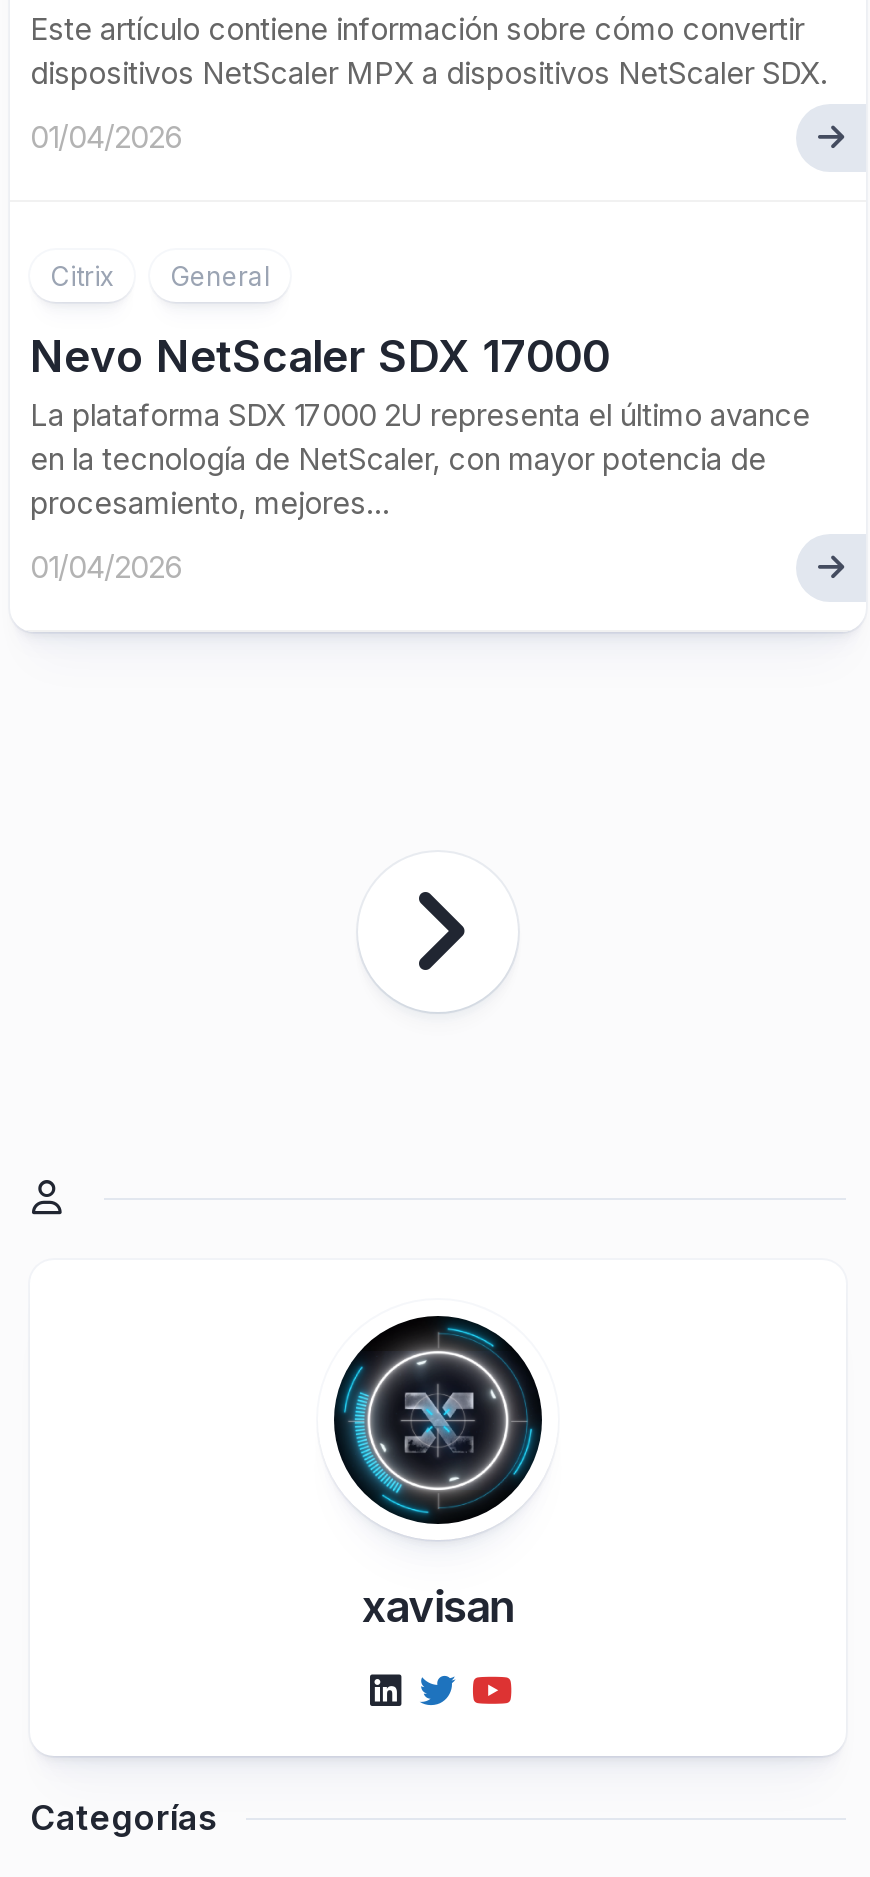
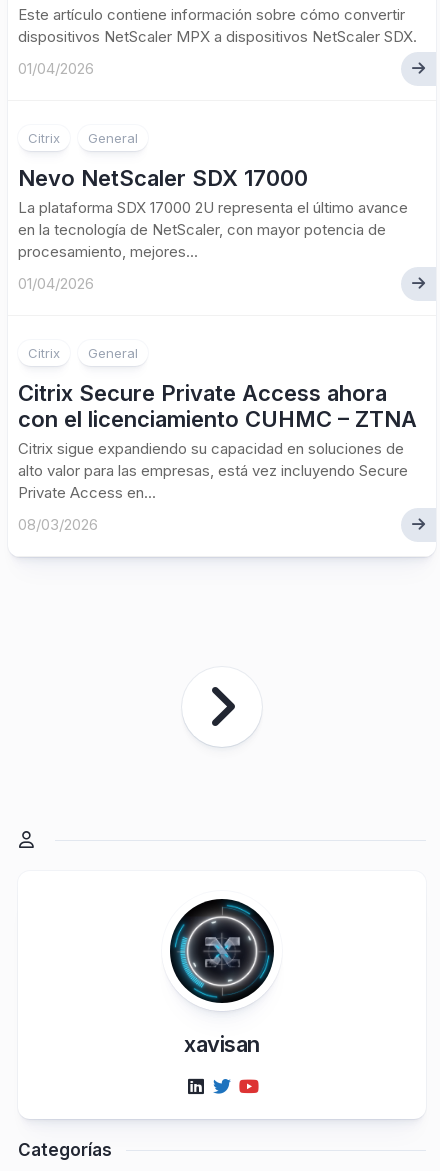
+ Citrix
+ General
+ Citrix Secure Private Access ahora
+ con el licenciamiento CUHMC – ZTNA
+ Citrix sigue expandiendo su capacidad en soluciones de
+ alto valor para las empresas, está vez incluyendo Secure
+ Private Access en...
+ 08/03/2026
